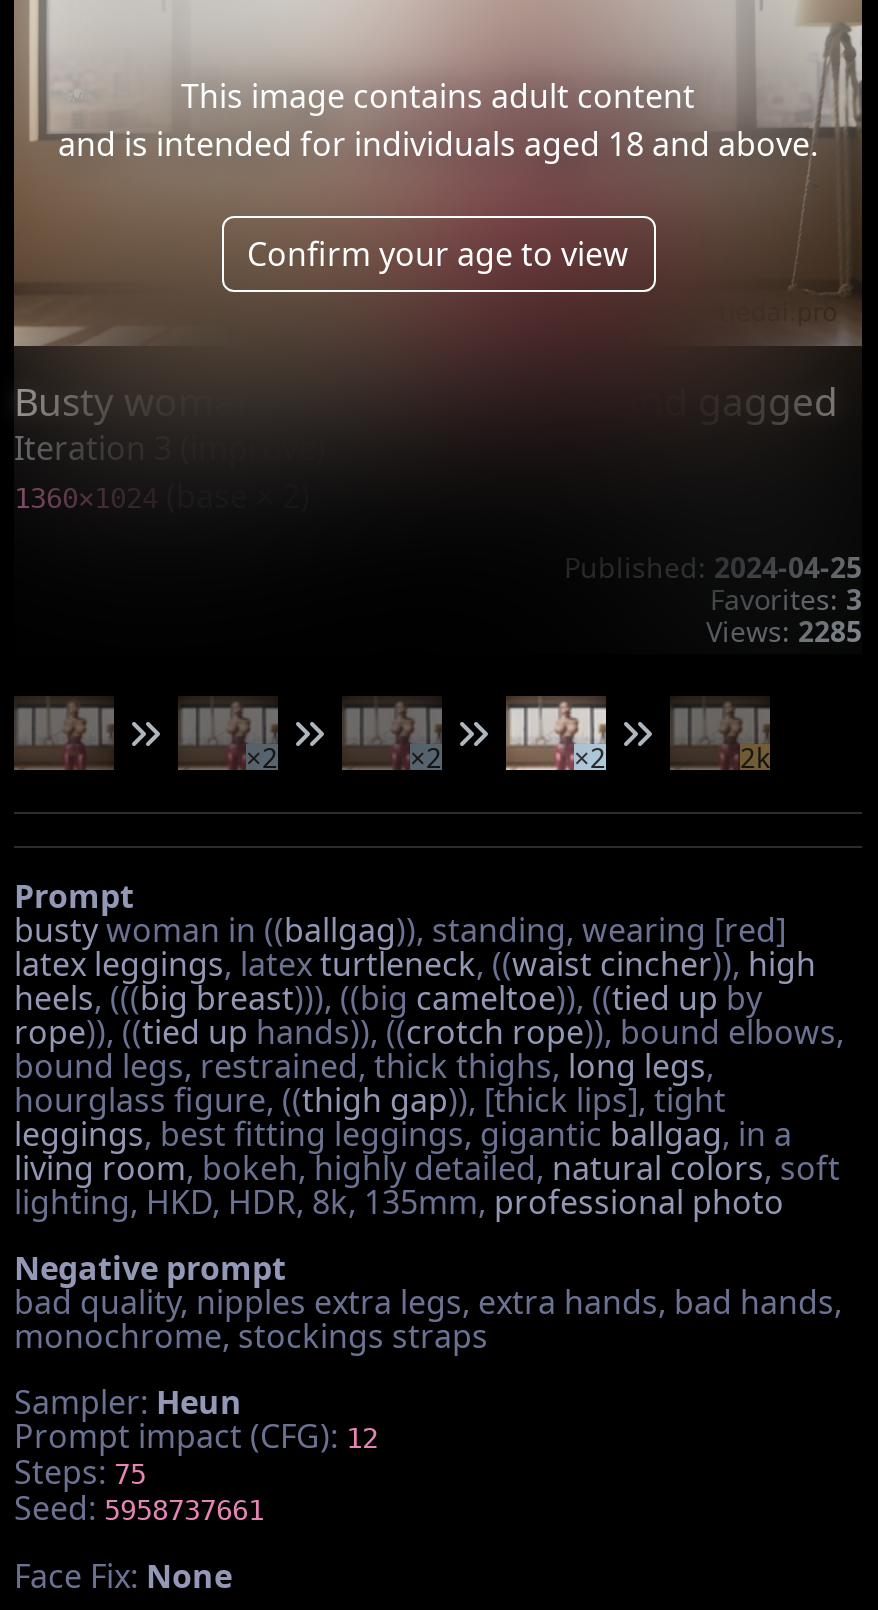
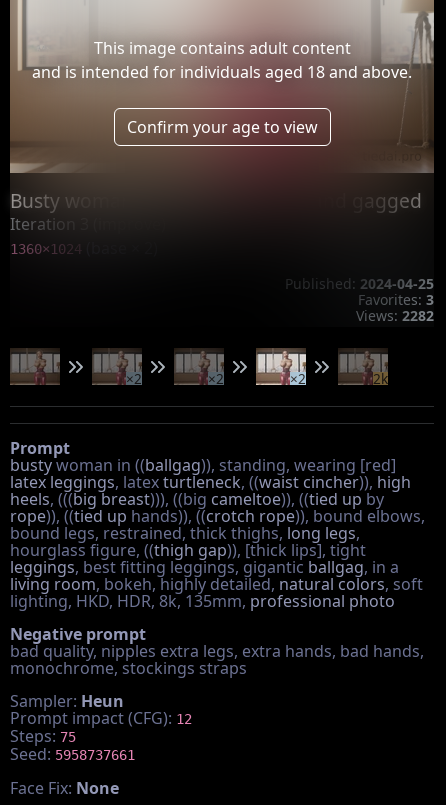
- Views: 2285
+ Views: 2282
